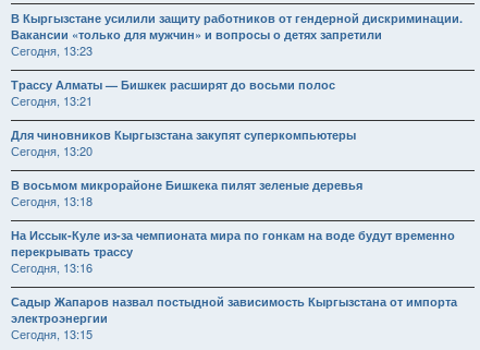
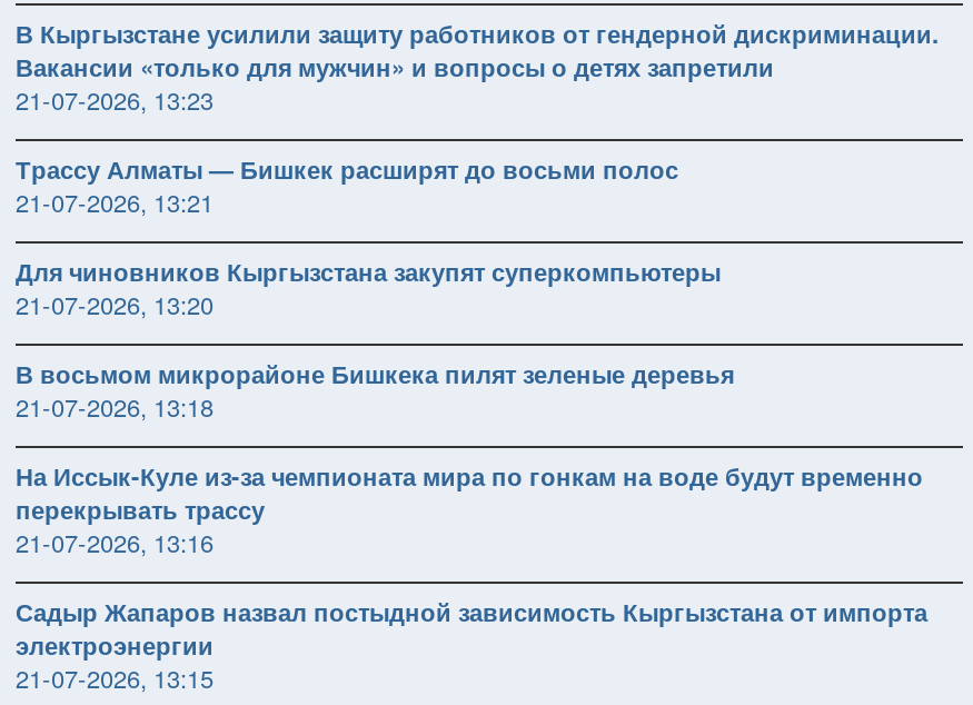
- Сегодня, 13:23
+ 21-07-2026, 13:23

- Сегодня, 13:21
+ 21-07-2026, 13:21

- Сегодня, 13:20
+ 21-07-2026, 13:20

- Сегодня, 13:18
+ 21-07-2026, 13:18

- Сегодня, 13:16
+ 21-07-2026, 13:16

- Сегодня, 13:15
+ 21-07-2026, 13:15
